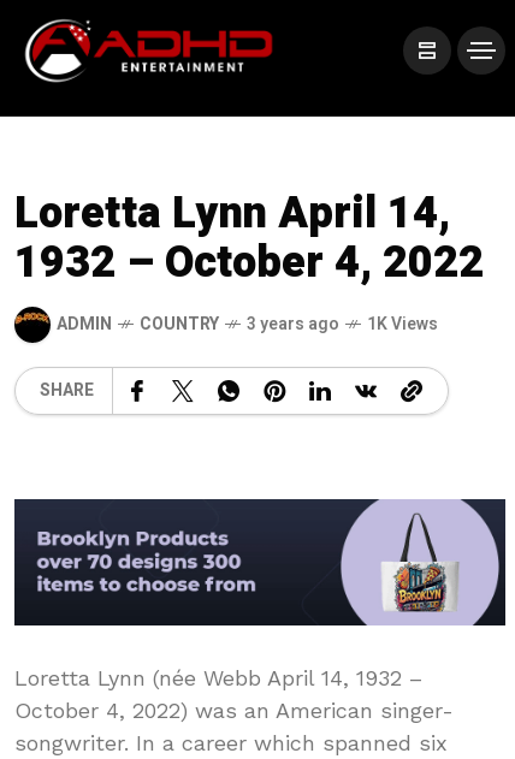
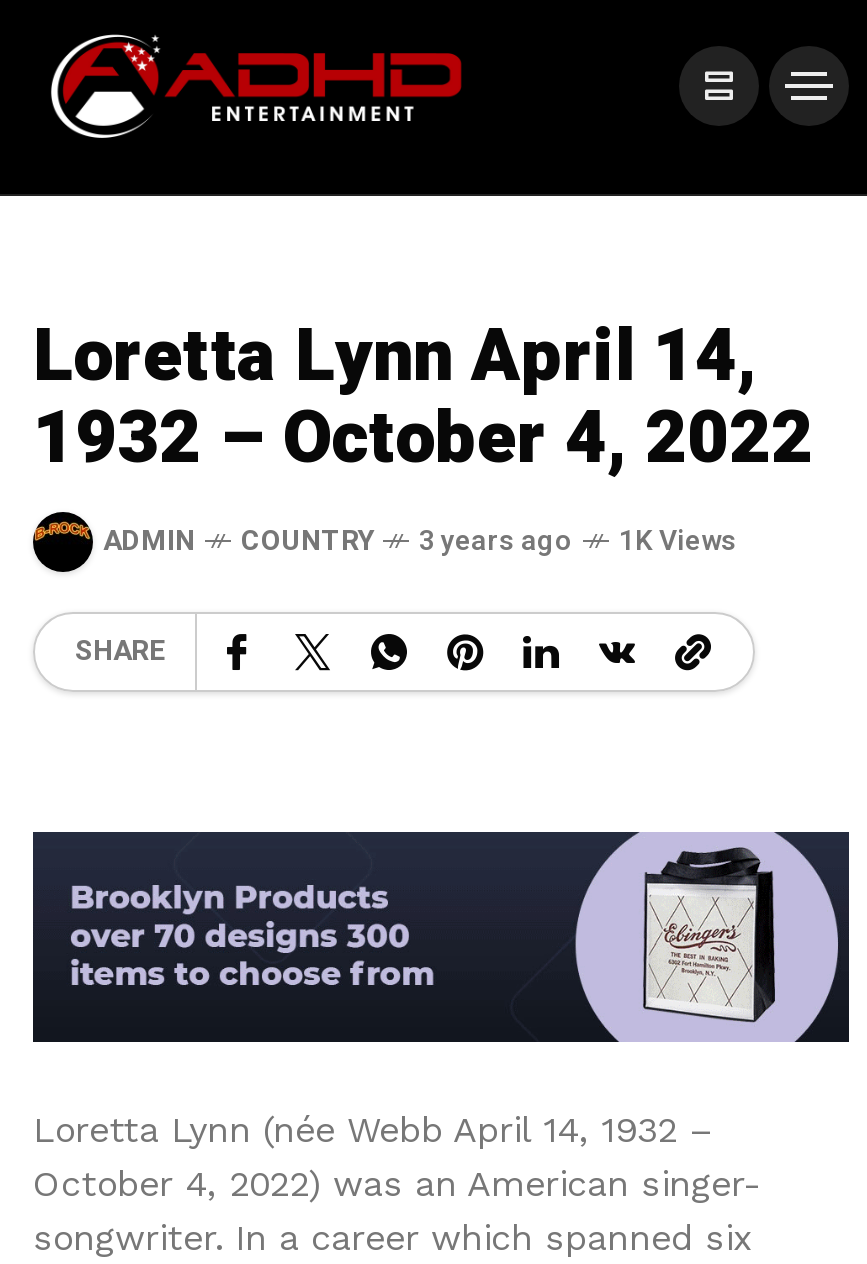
- [image]
+ [image]
